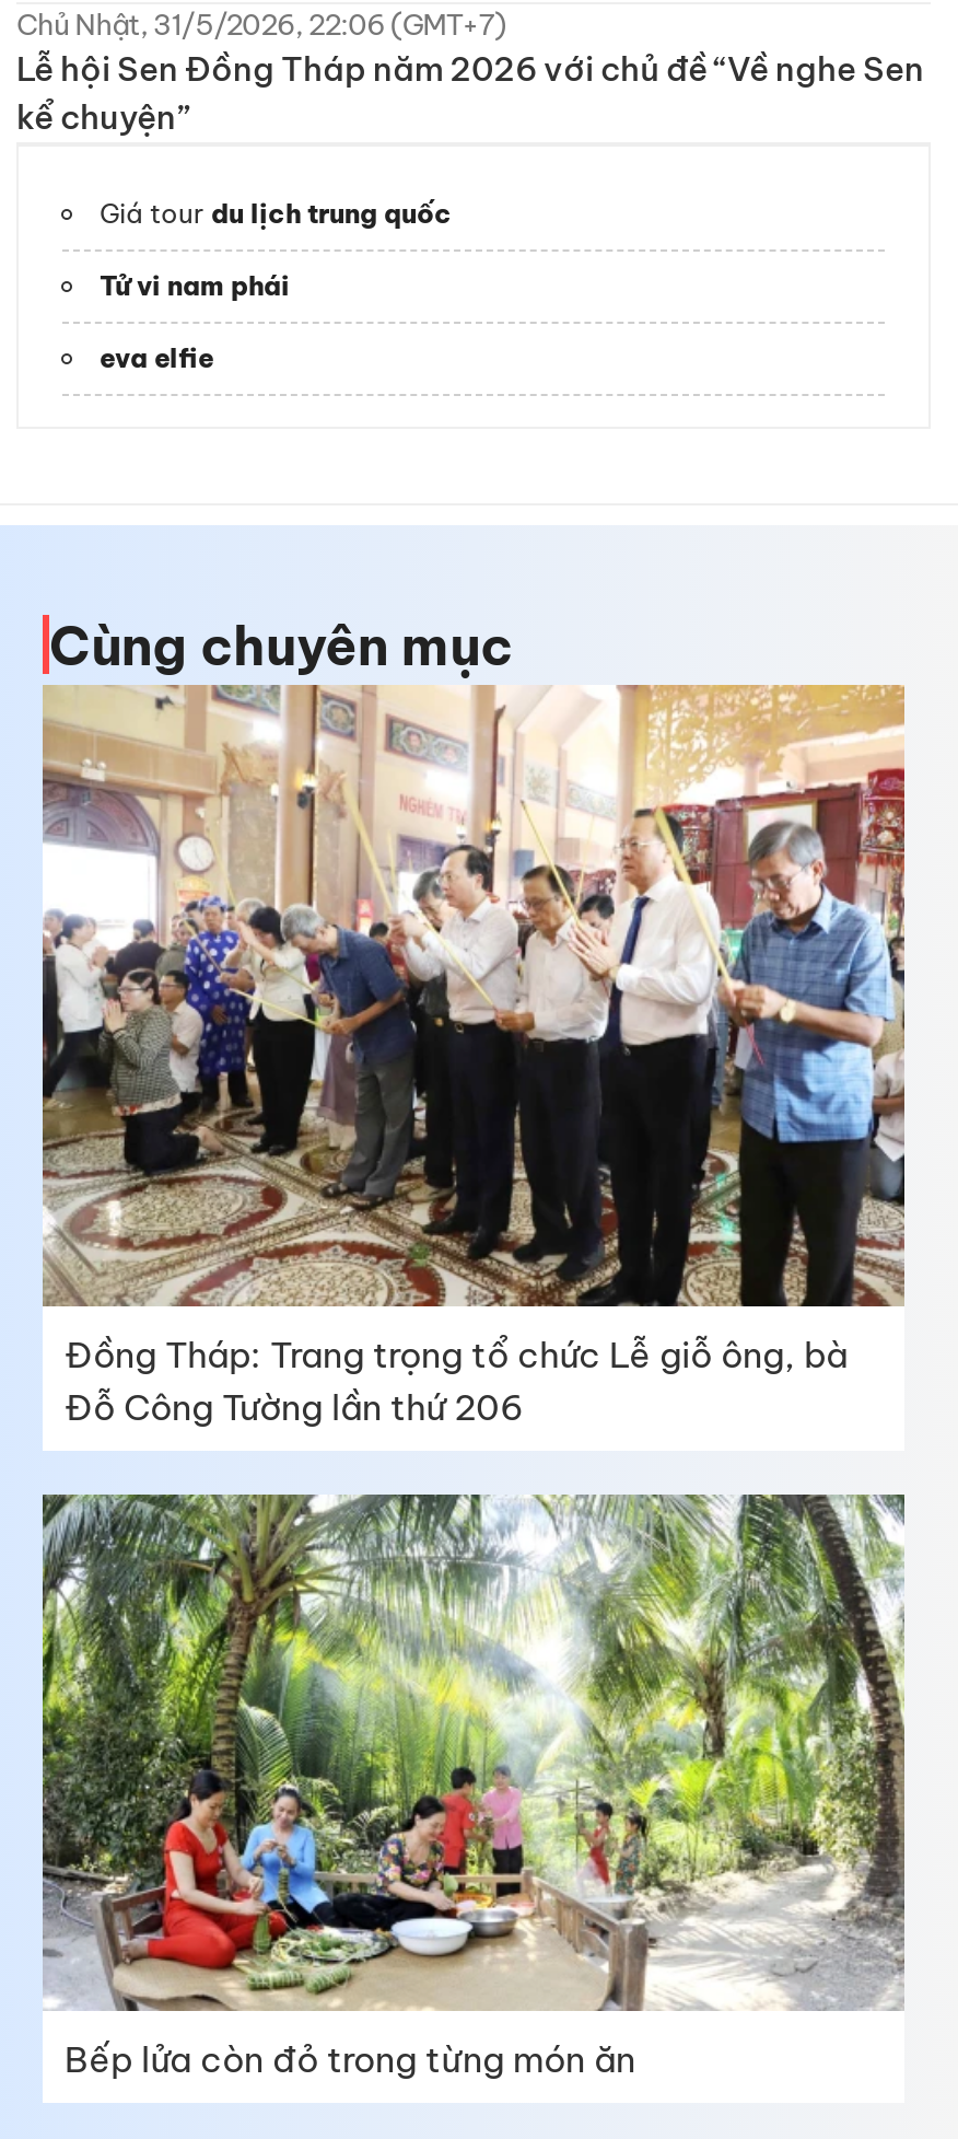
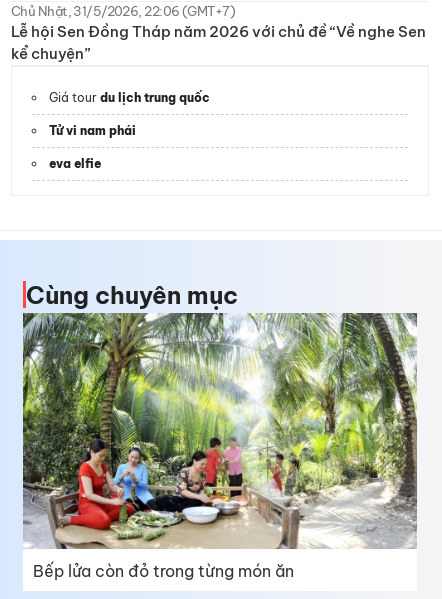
- [image]
- Đồng Tháp: Trang trọng tổ chức Lễ giỗ ông, bà
- Đỗ Công Tường lần thứ 206
